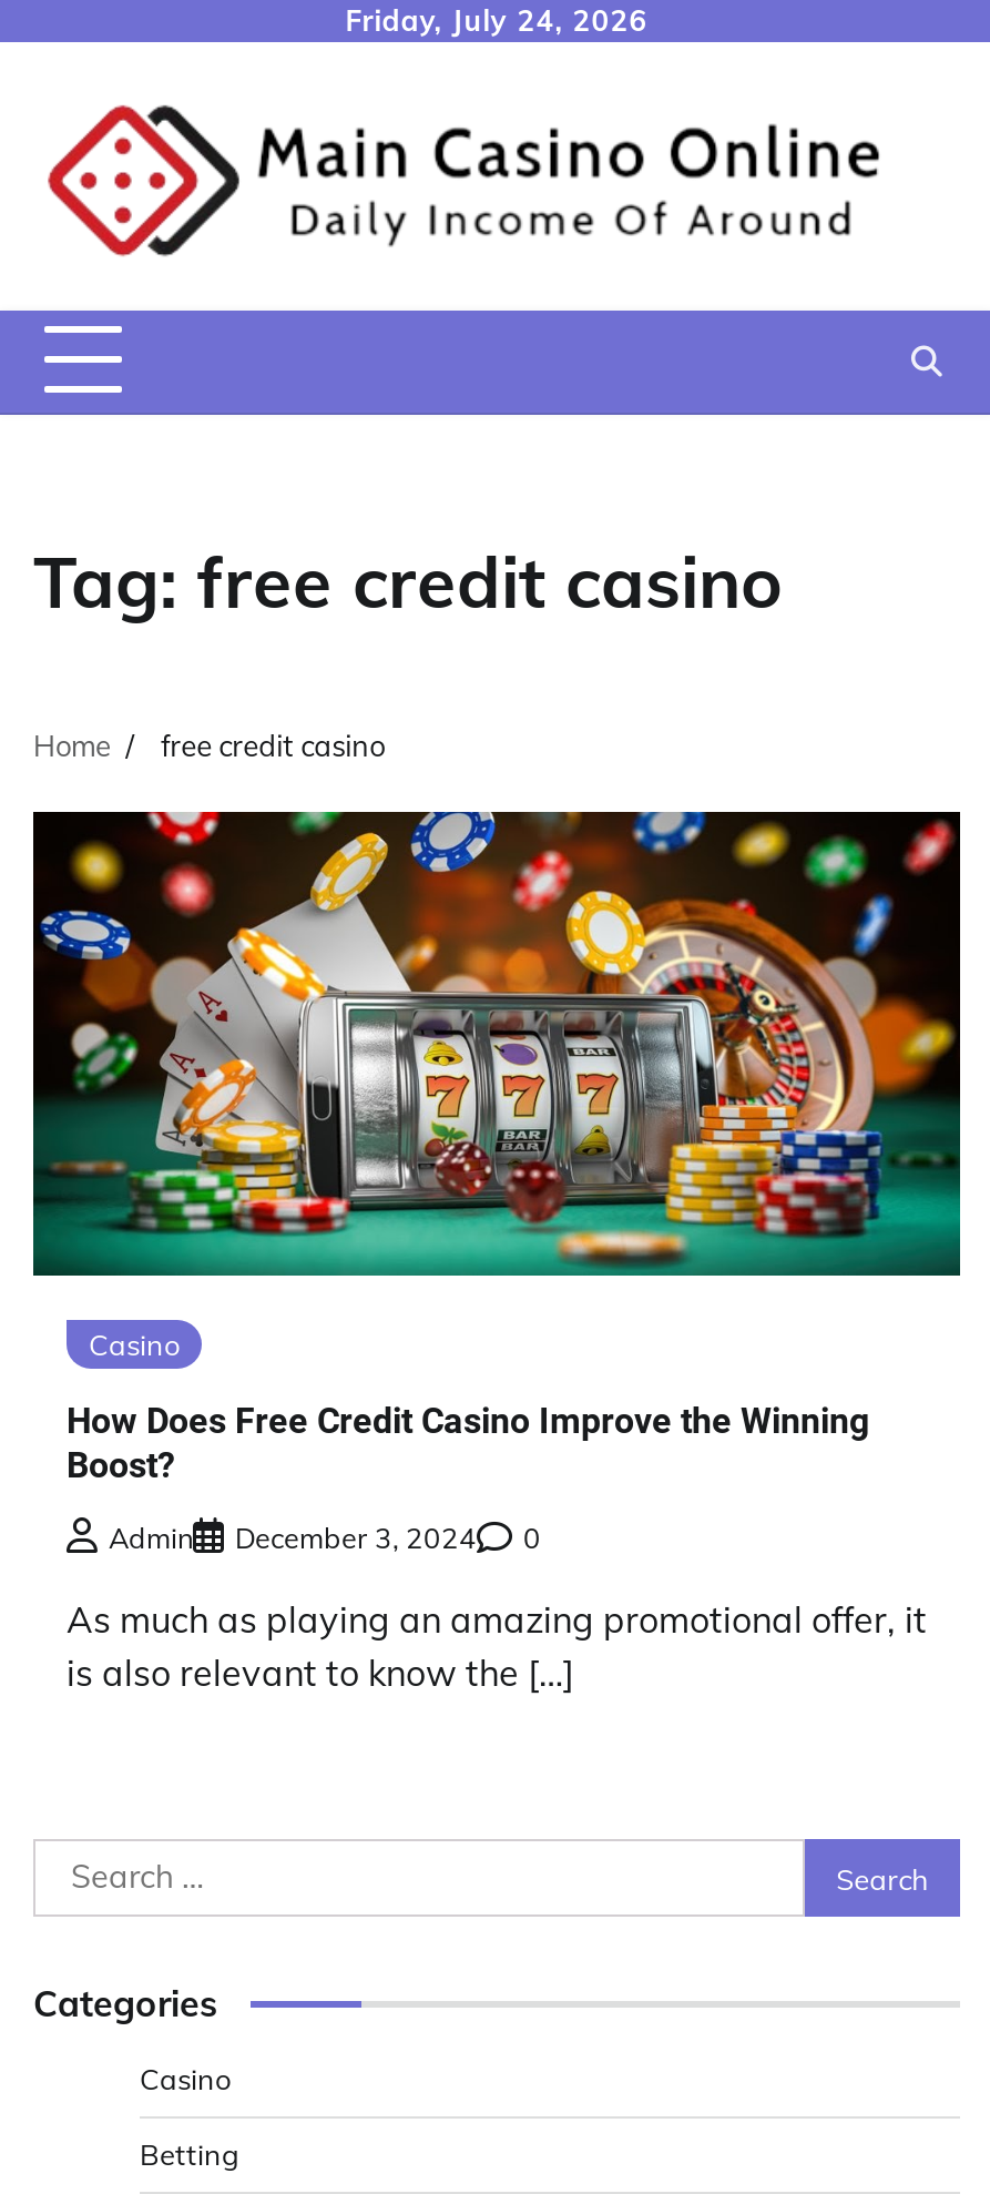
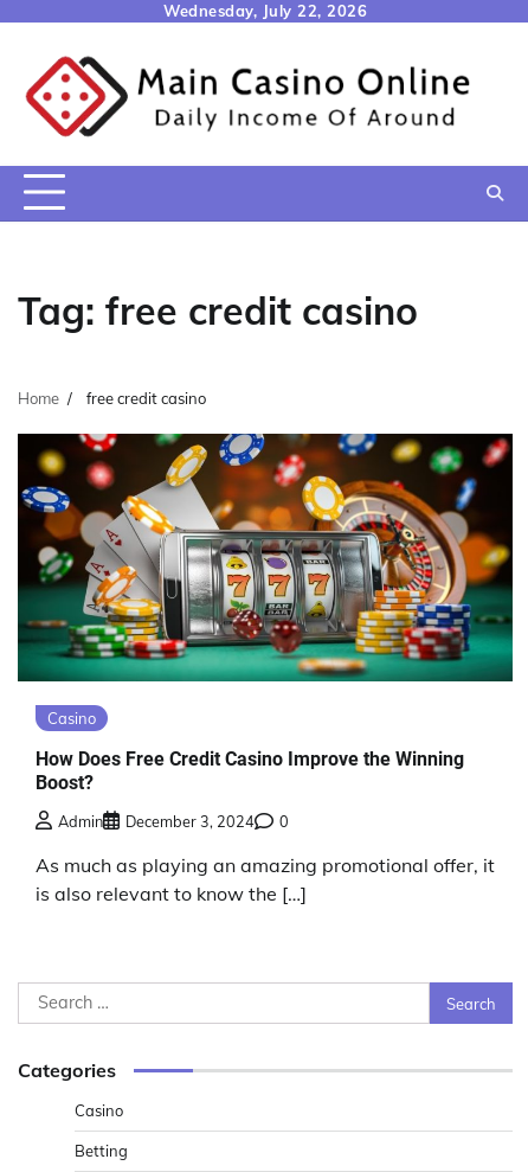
- Friday, July 24, 2026
+ Wednesday, July 22, 2026
